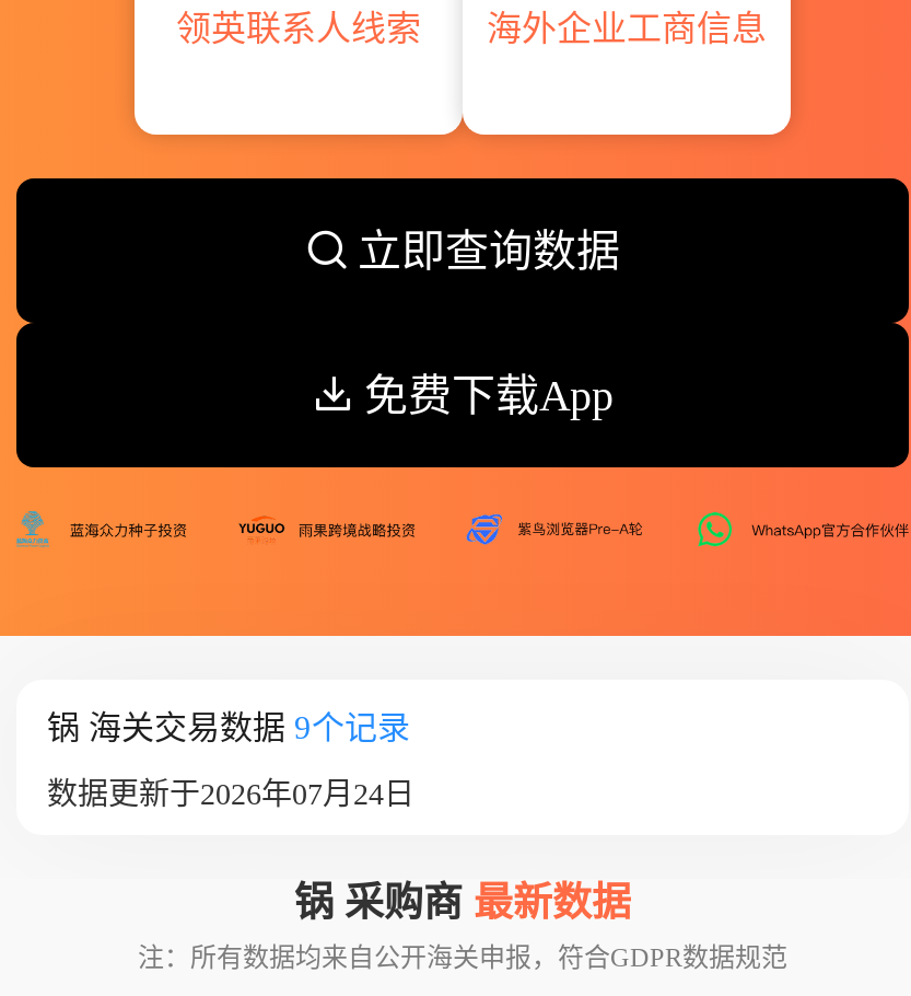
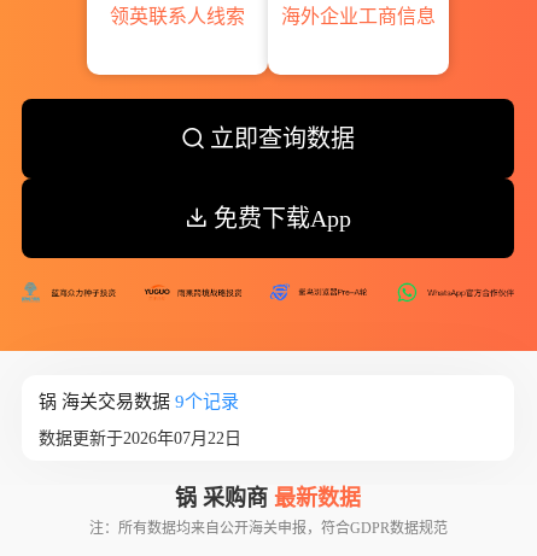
- 数据更新于2026年07月24日
+ 数据更新于2026年07月22日
